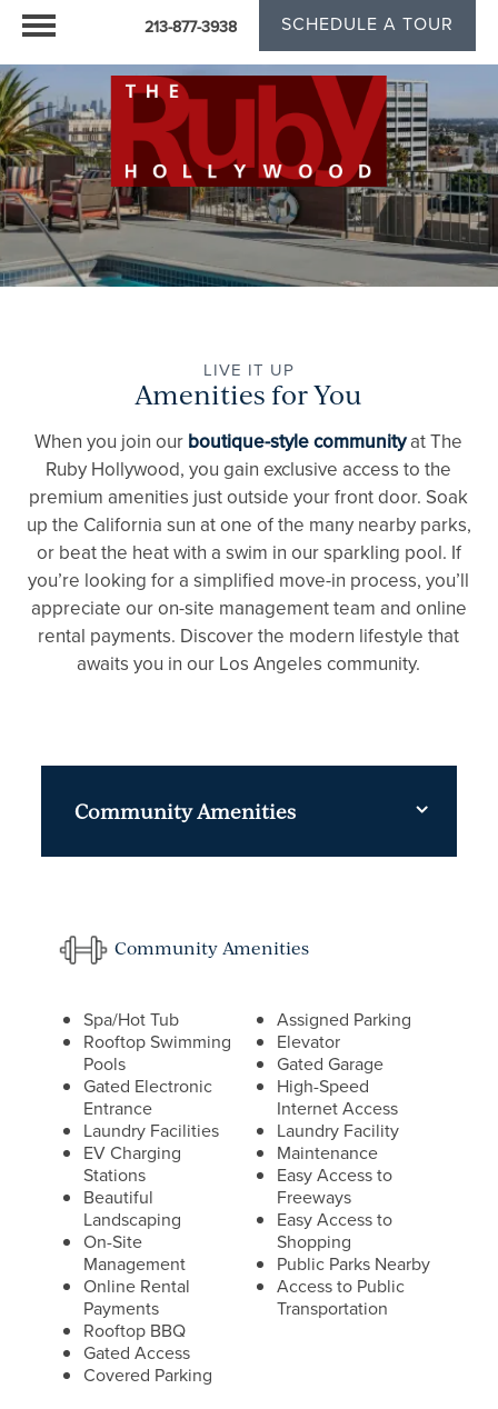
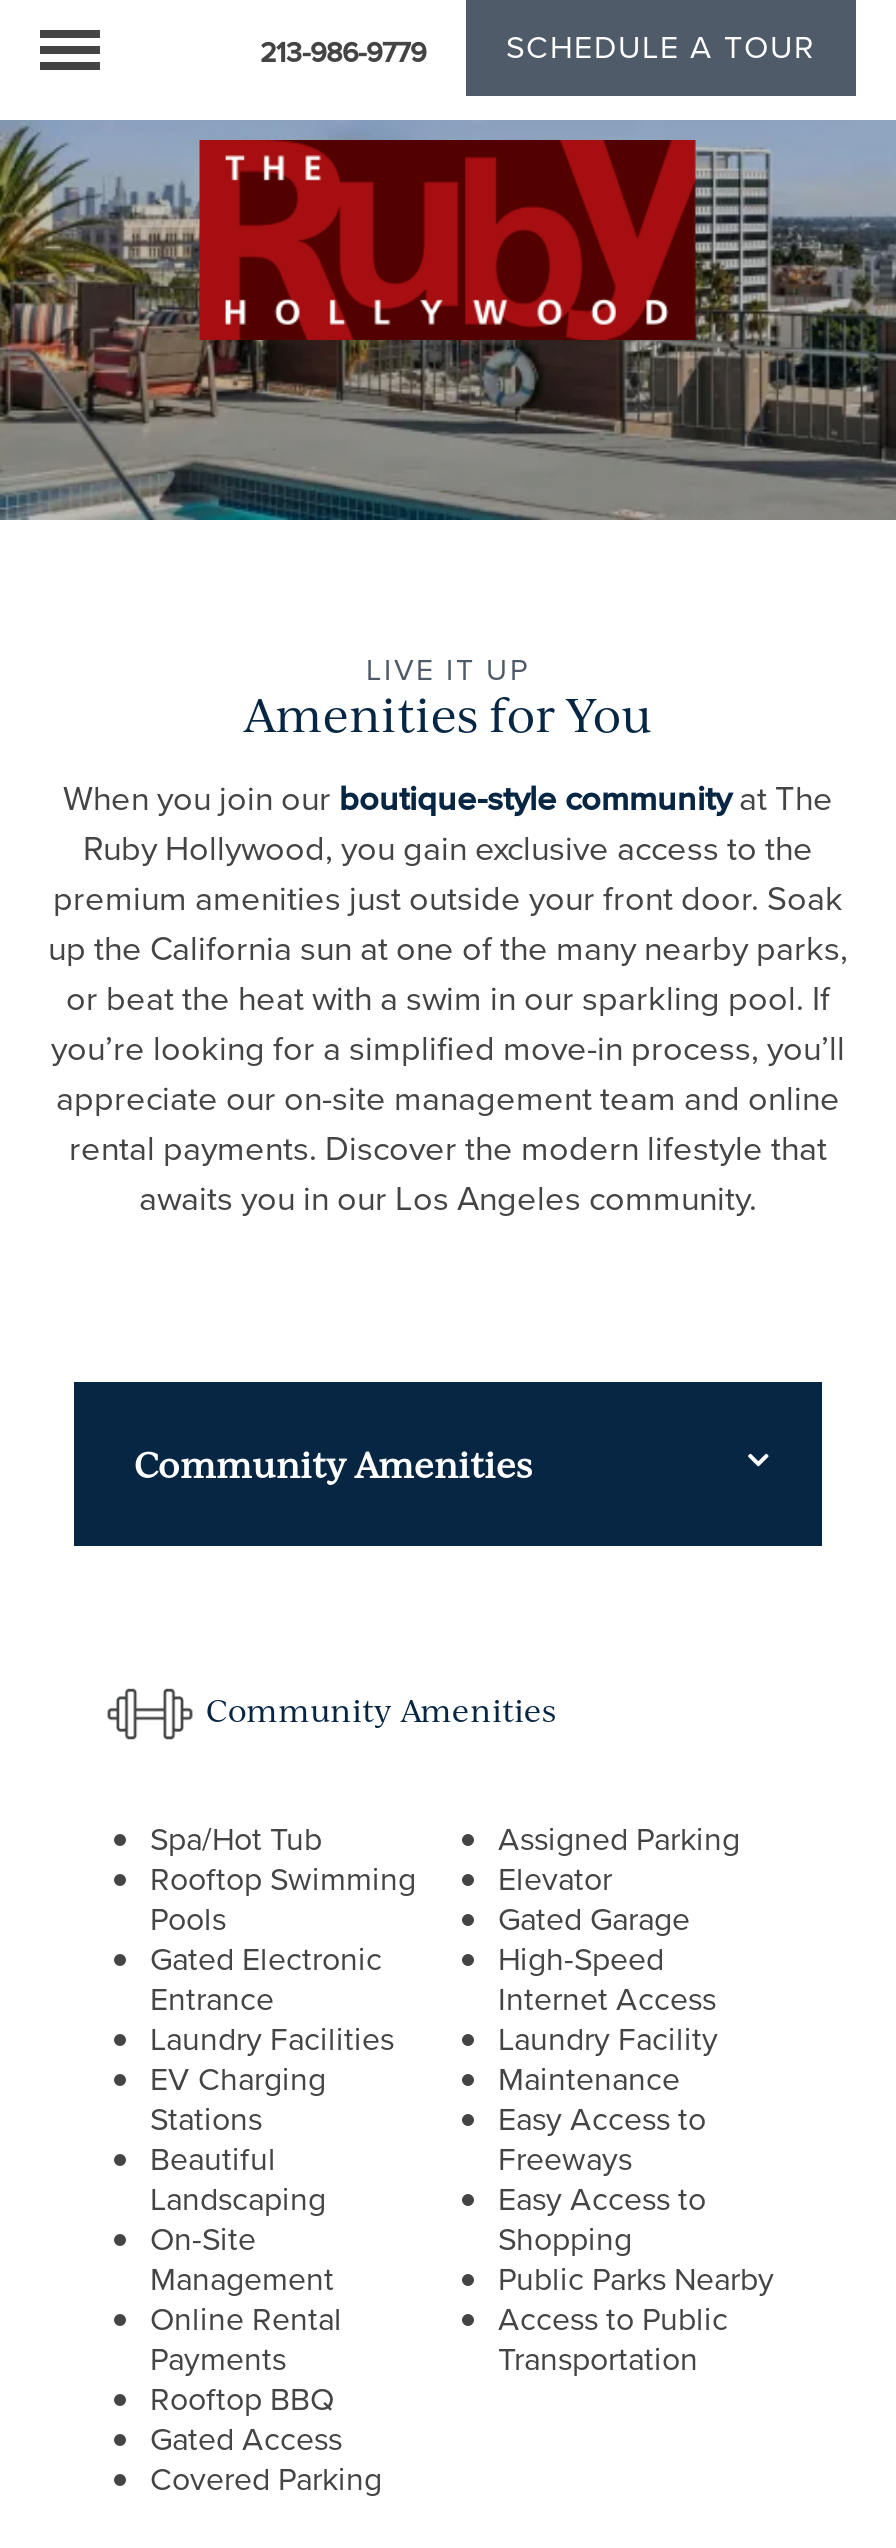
- 213-877-3938 SCHEDULE A TOUR
+ 213-986-9779 SCHEDULE A TOUR
